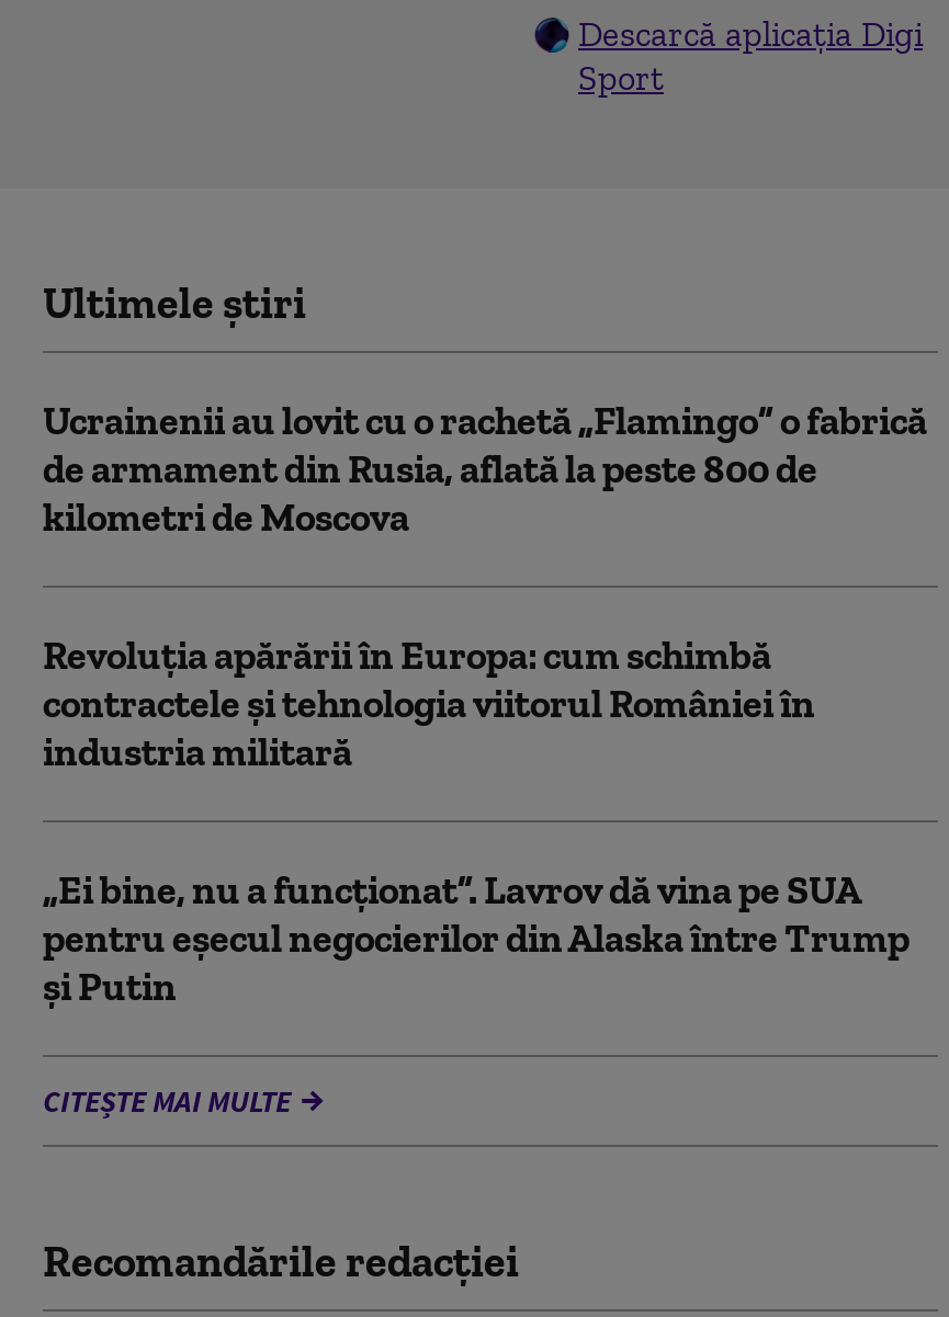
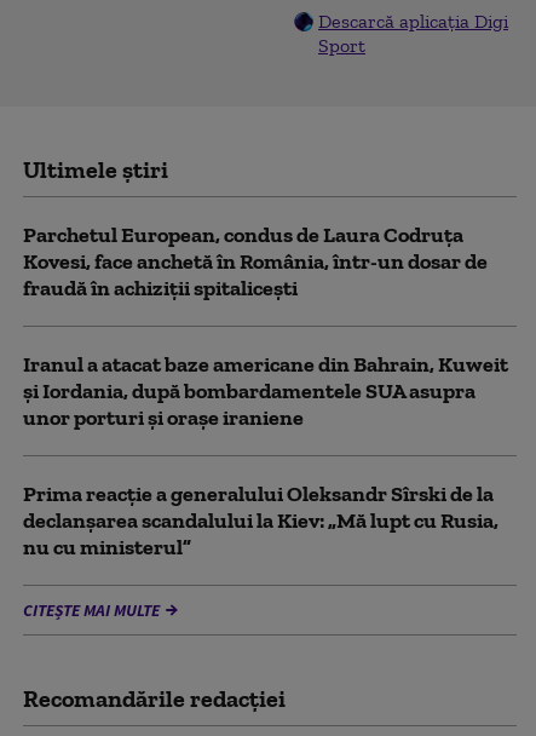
- Ucrainenii au lovit cu o rachetă „Flamingo” o fabrică
- de armament din Rusia, aflată la peste 800 de
- kilometri de Moscova
+ Parchetul European, condus de Laura Codruța
+ Kovesi, face anchetă în România, într-un dosar de
+ fraudă în achiziții spitaliceşti

- Revoluția apărării în Europa: cum schimbă
- contractele și tehnologia viitorul României în
- industria militară
+ Iranul a atacat baze americane din Bahrain, Kuweit
+ și Iordania, după bombardamentele SUA asupra
+ unor porturi și orașe iraniene

- „Ei bine, nu a funcţionat”. Lavrov dă vina pe SUA
- pentru eșecul negocierilor din Alaska între Trump
- şi Putin
+ Prima reacție a generalului Oleksandr Sîrski de la
+ declanșarea scandalului la Kiev: „Mă lupt cu Rusia,
+ nu cu ministerul”
